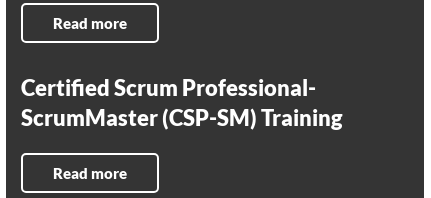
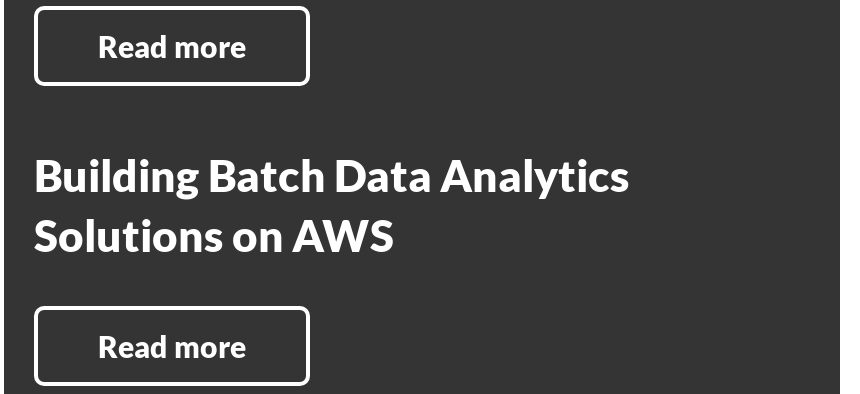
- Certified Scrum Professional-
- ScrumMaster (CSP-SM) Training
+ Building Batch Data Analytics
+ Solutions on AWS
